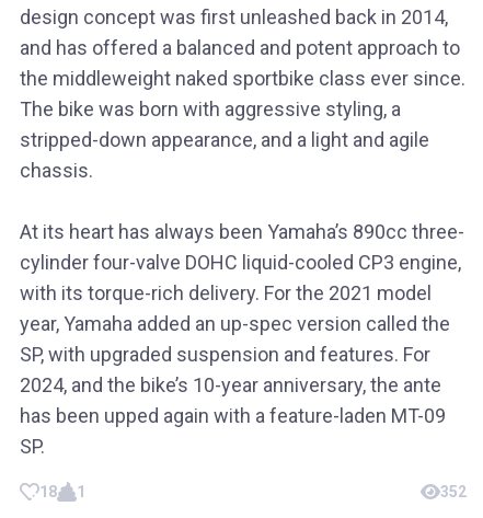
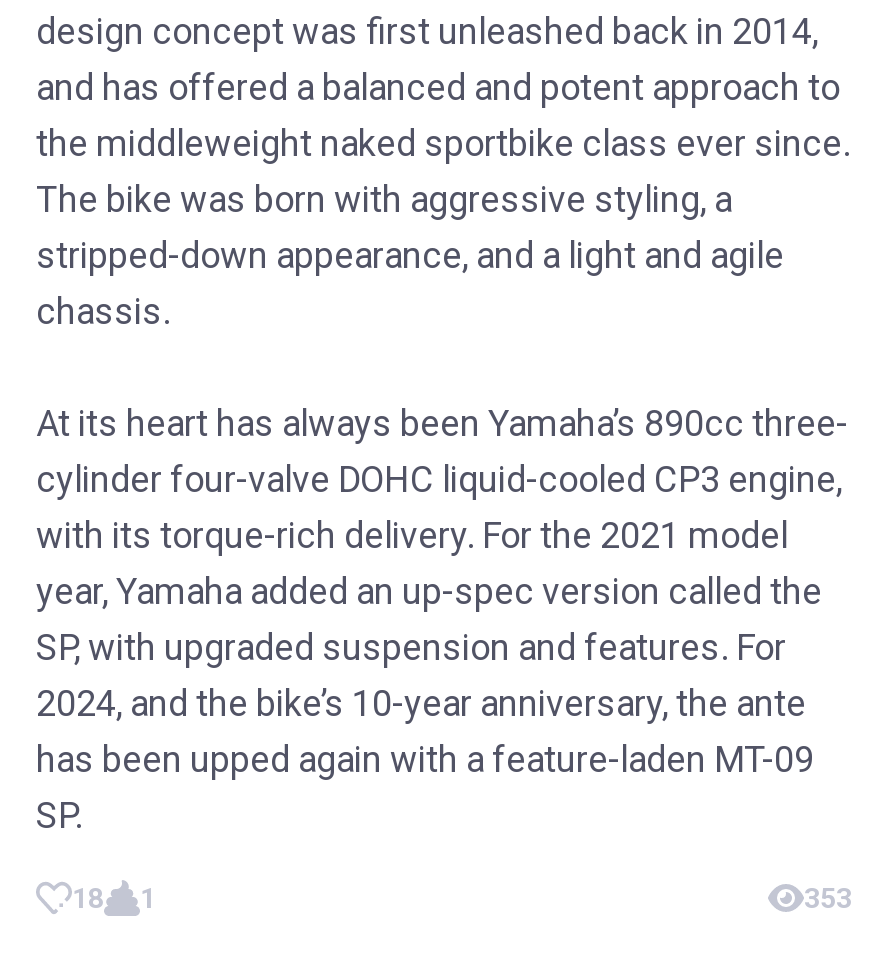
- 352
+ 353
